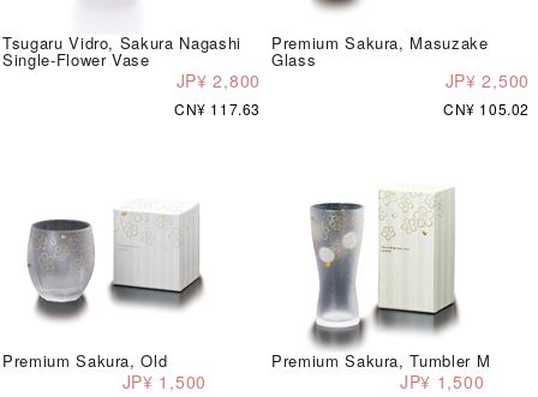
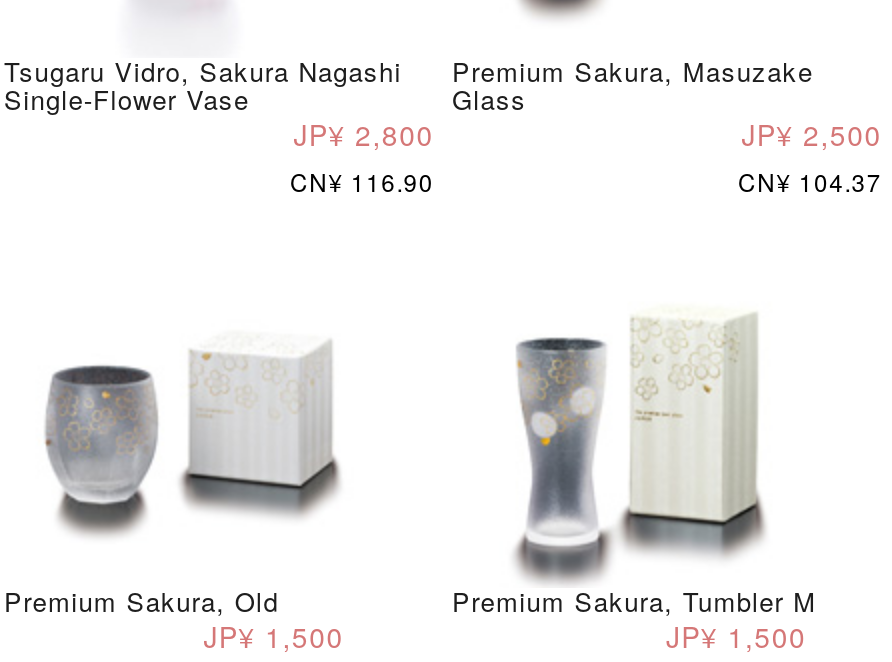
- CN¥ 117.63
+ CN¥ 116.90

- CN¥ 105.02
+ CN¥ 104.37
